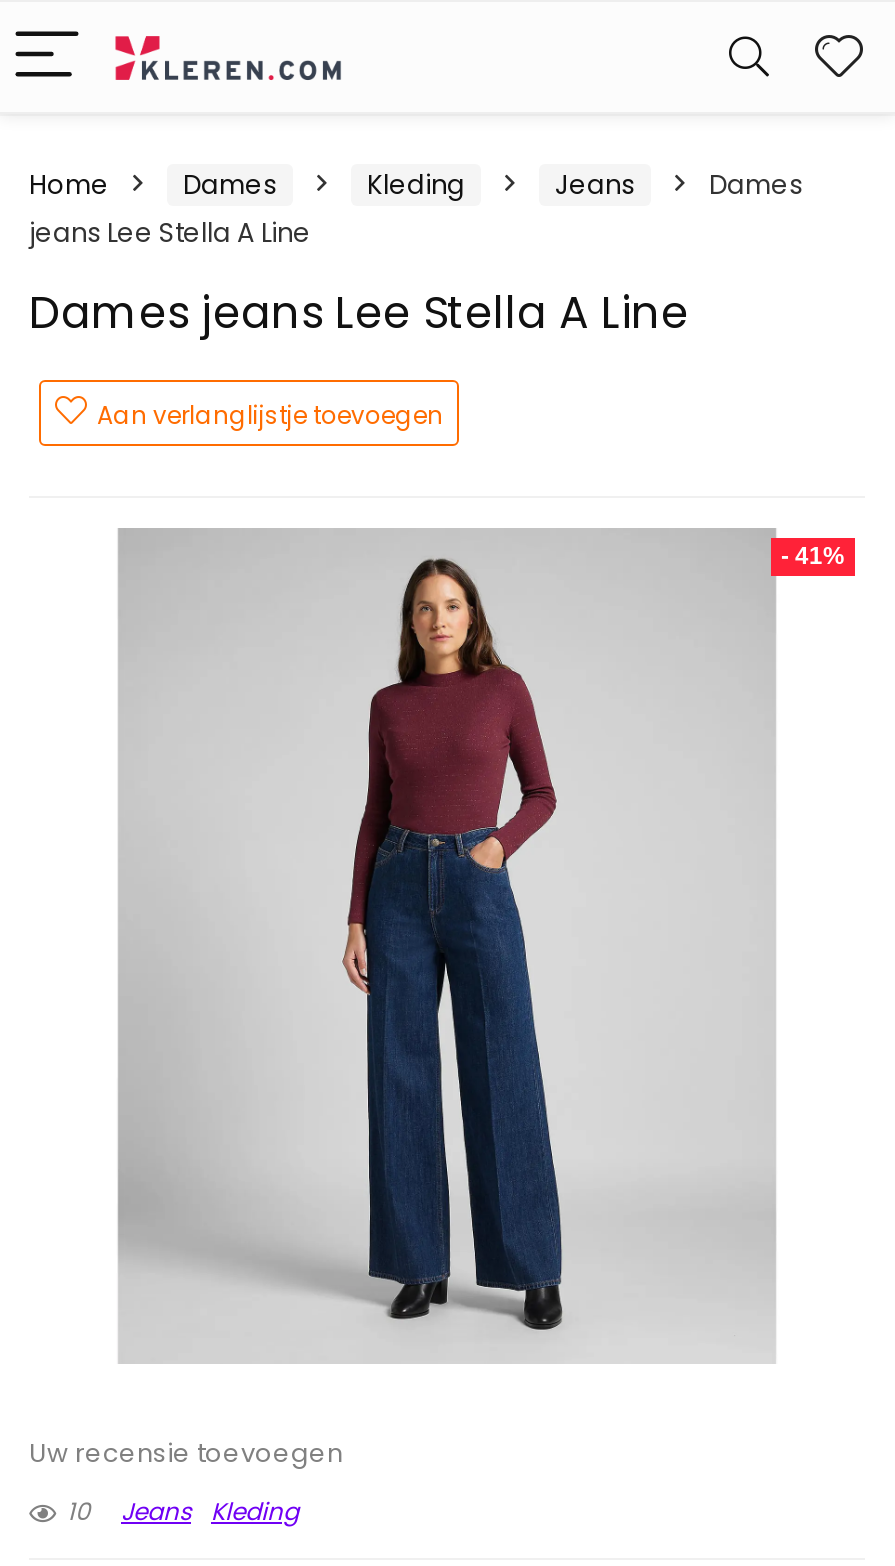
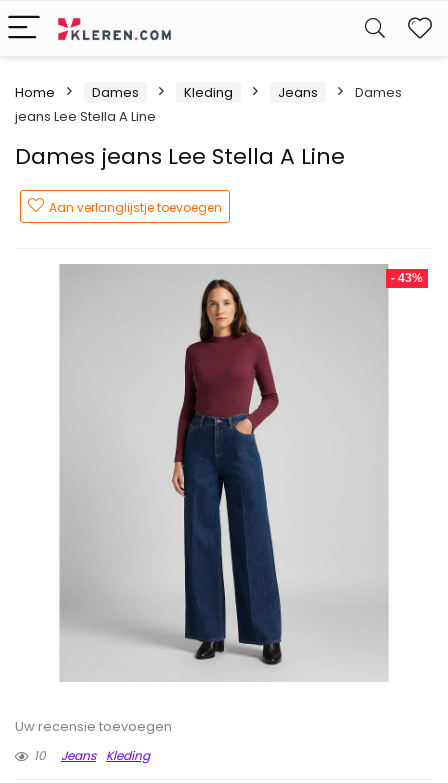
- - 41%
+ - 43%
